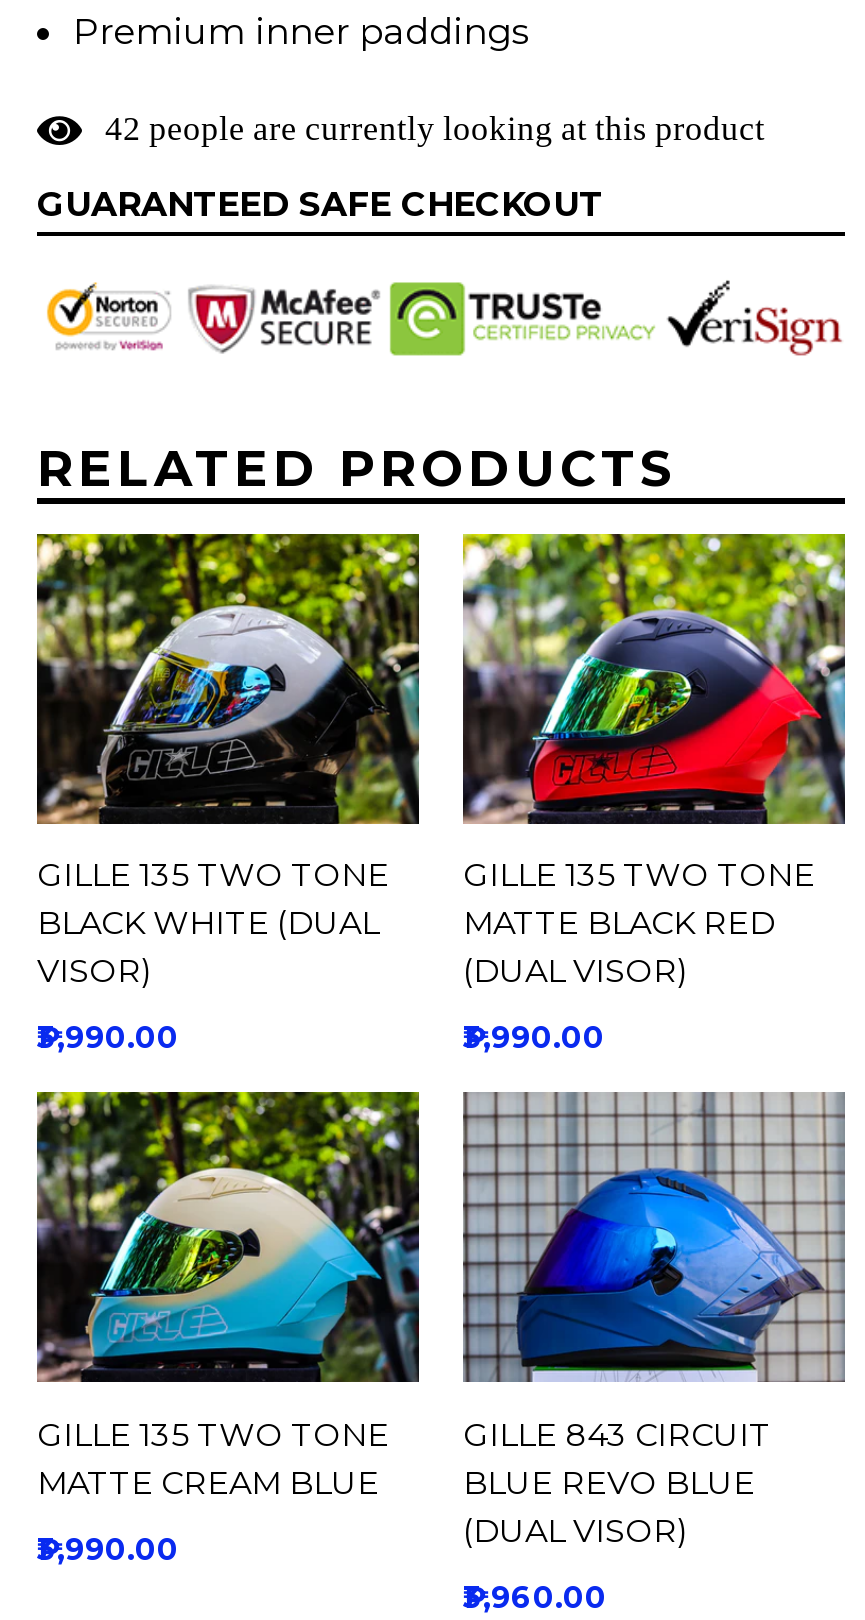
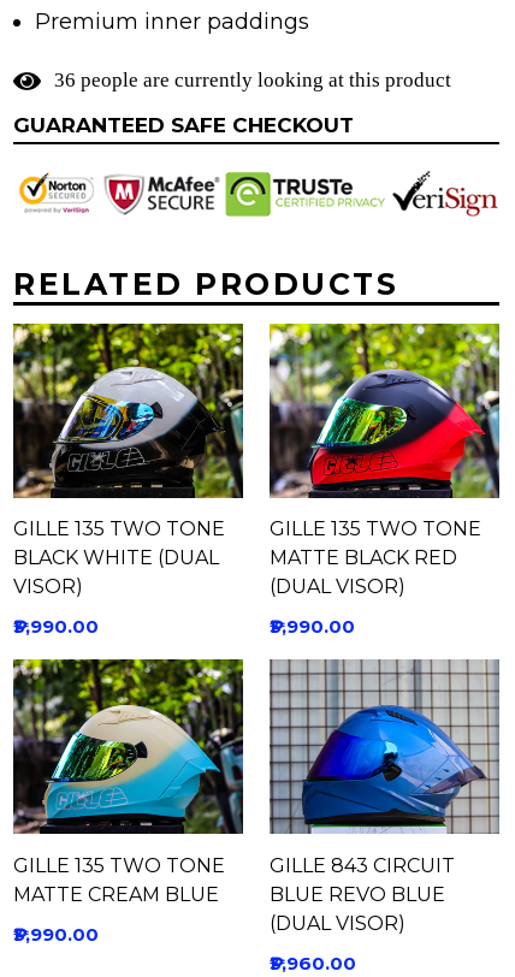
- 42 people are currently looking at this product
+ 36 people are currently looking at this product
